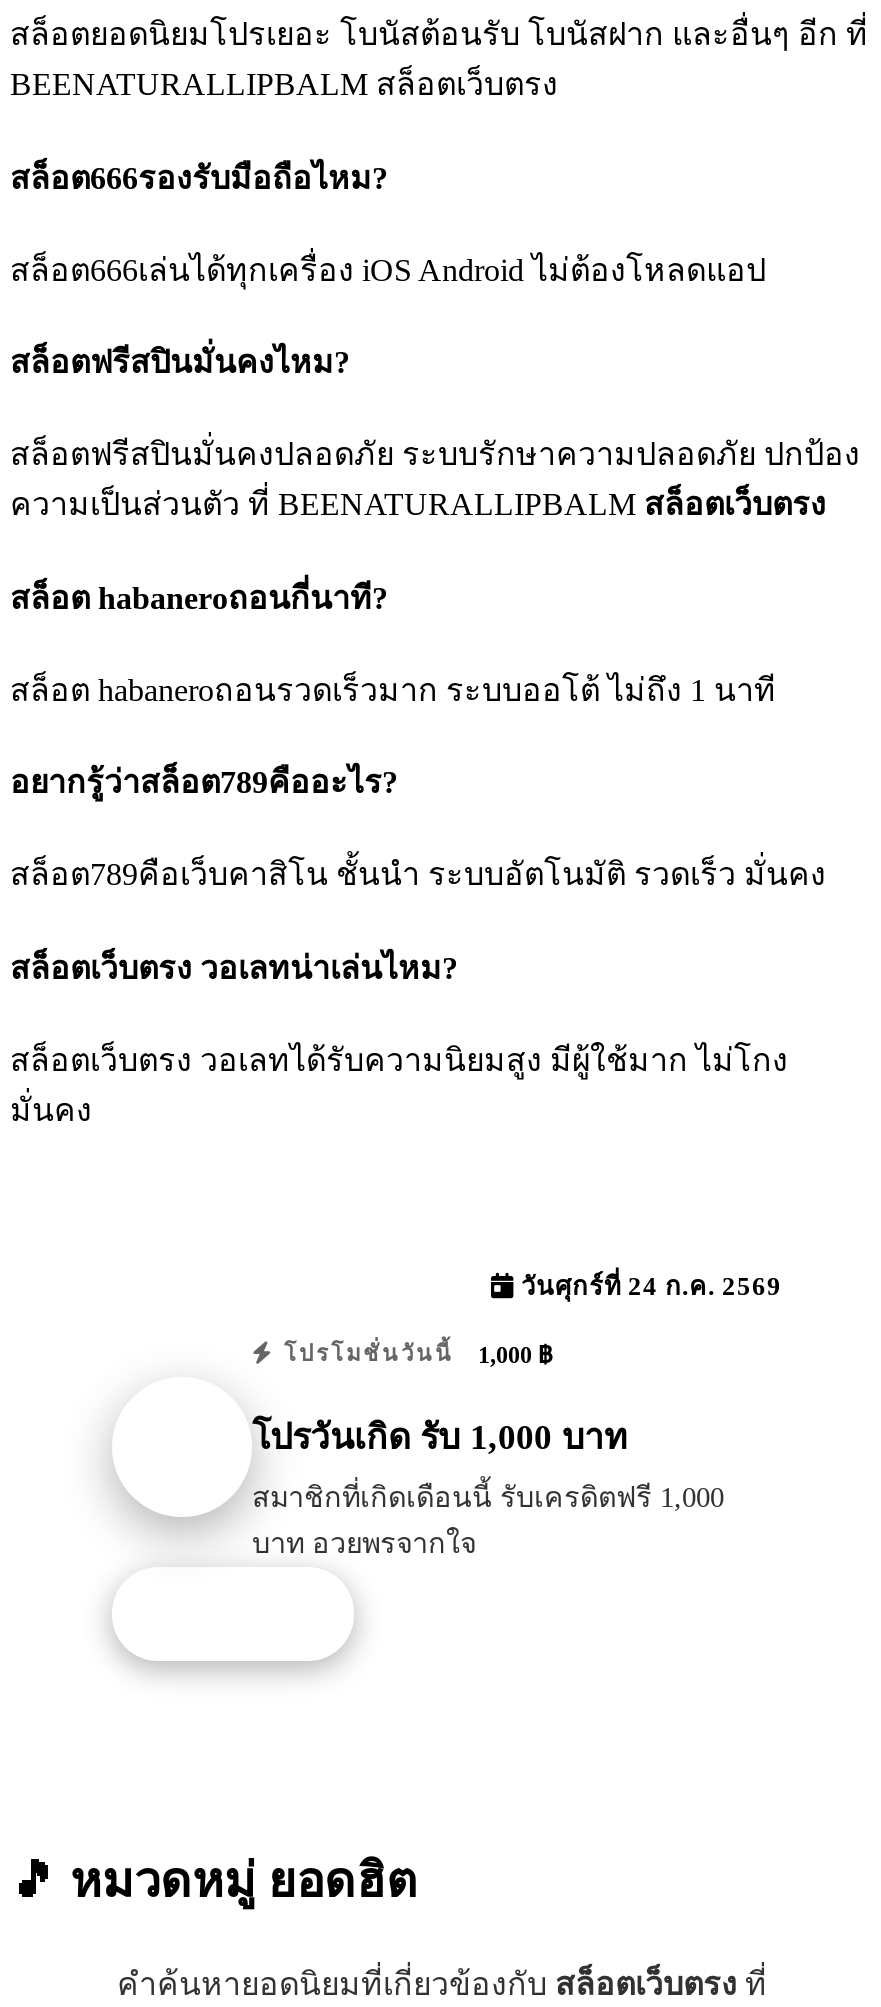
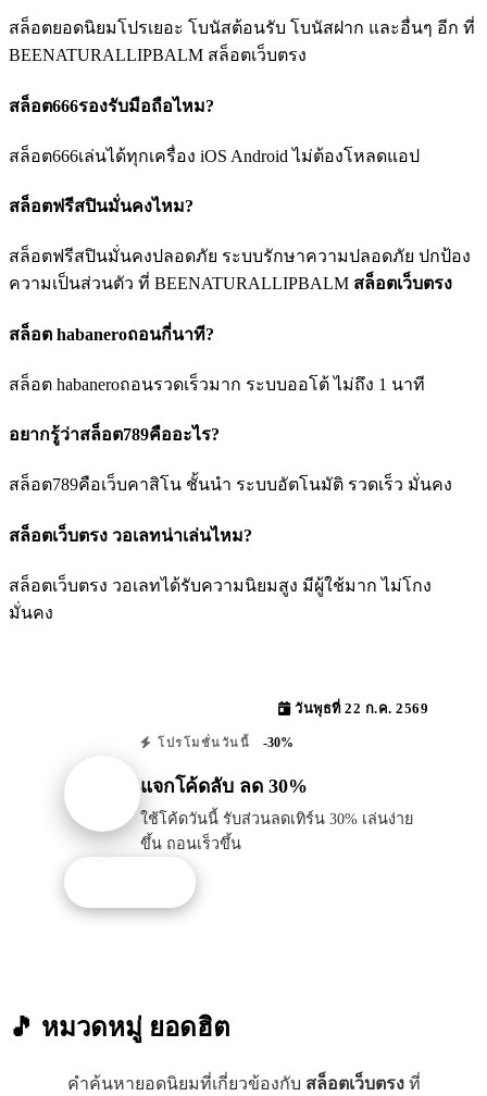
- วันศุกร์ที่ 24 ก.ค. 2569
+ วันพุธที่ 22 ก.ค. 2569

- โปรโมชั่นวันนี้ 1,000 ฿
+ โปรโมชั่นวันนี้ -30%

- โปรวันเกิด รับ 1,000 บาท
+ แจกโค้ดลับ ลด 30%

- สมาชิกที่เกิดเดือนนี้ รับเครดิตฟรี 1,000
- บาท อวยพรจากใจ
+ ใช้โค้ดวันนี้ รับส่วนลดเทิร์น 30% เล่นง่าย
+ ขึ้น ถอนเร็วขึ้น
